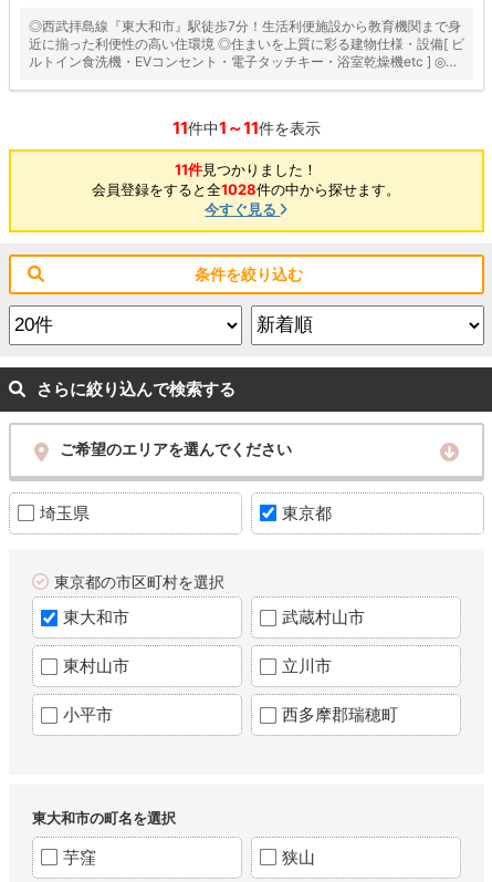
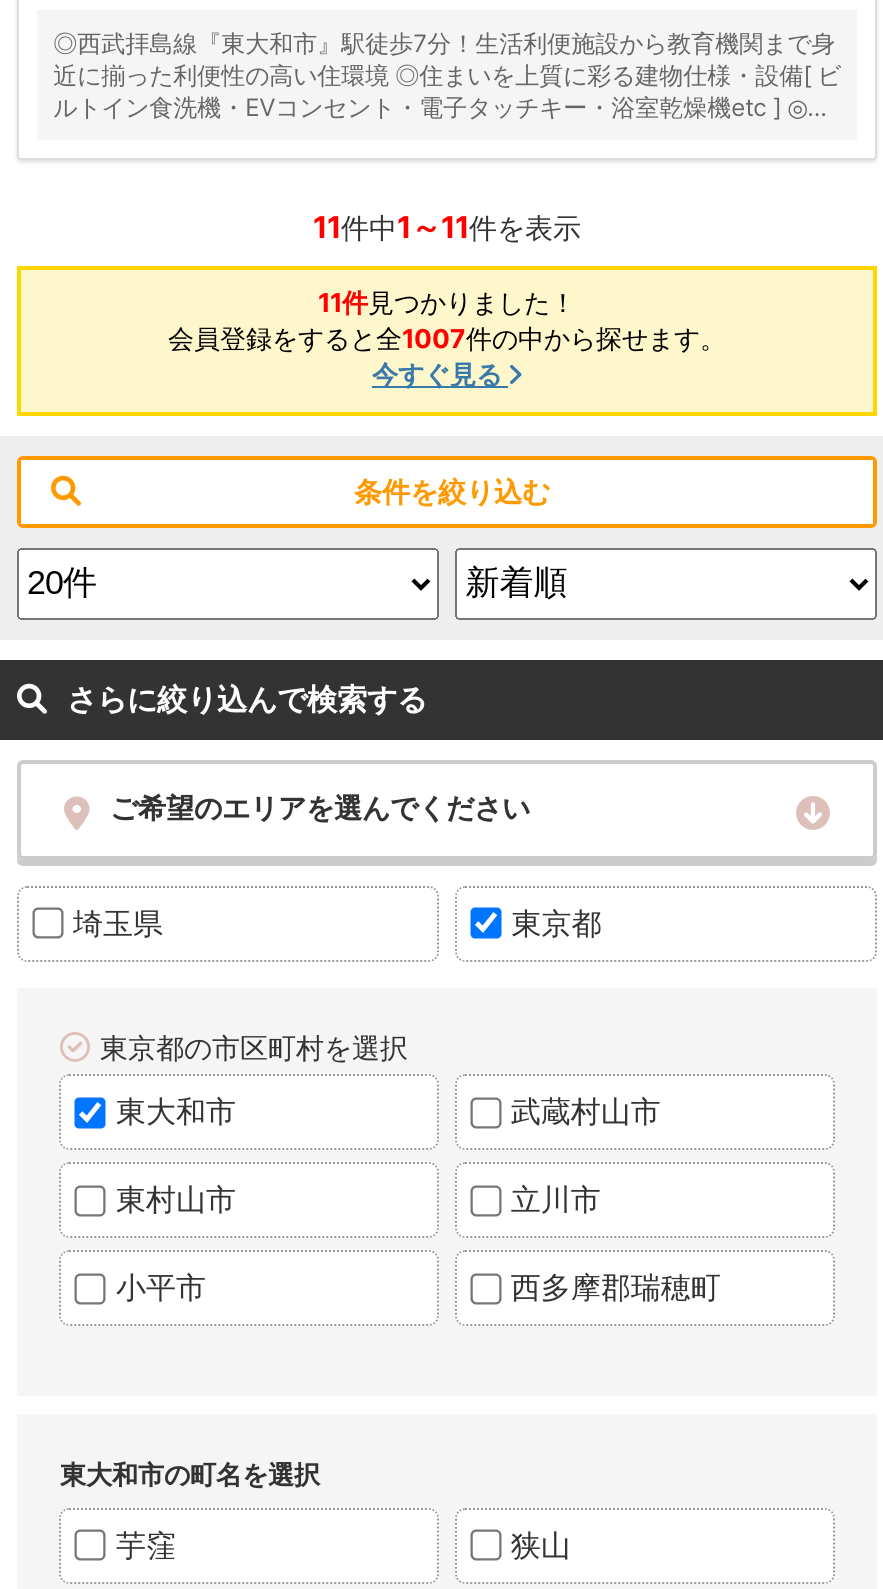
- 会員登録をすると全1028件の中から探せます。
+ 会員登録をすると全1007件の中から探せます。
